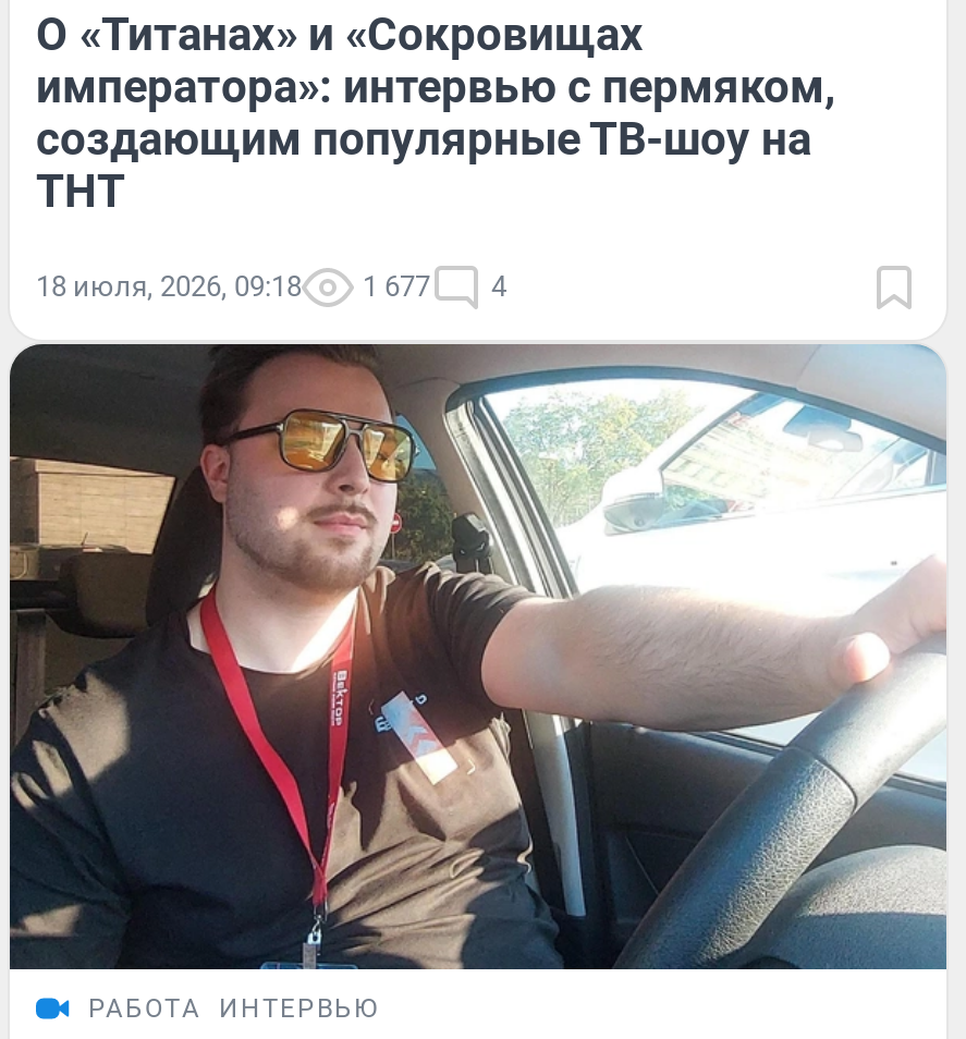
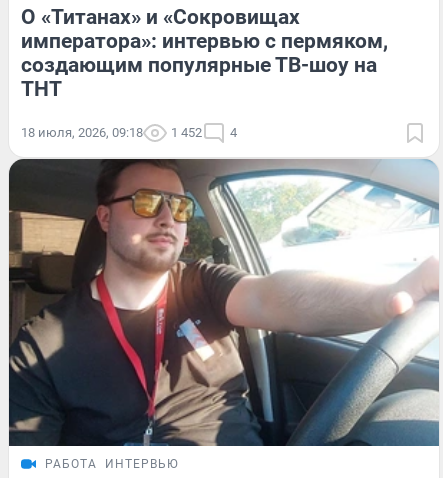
- 18 июля, 2026, 09:18 1 677 4
+ 18 июля, 2026, 09:18 1 452 4
